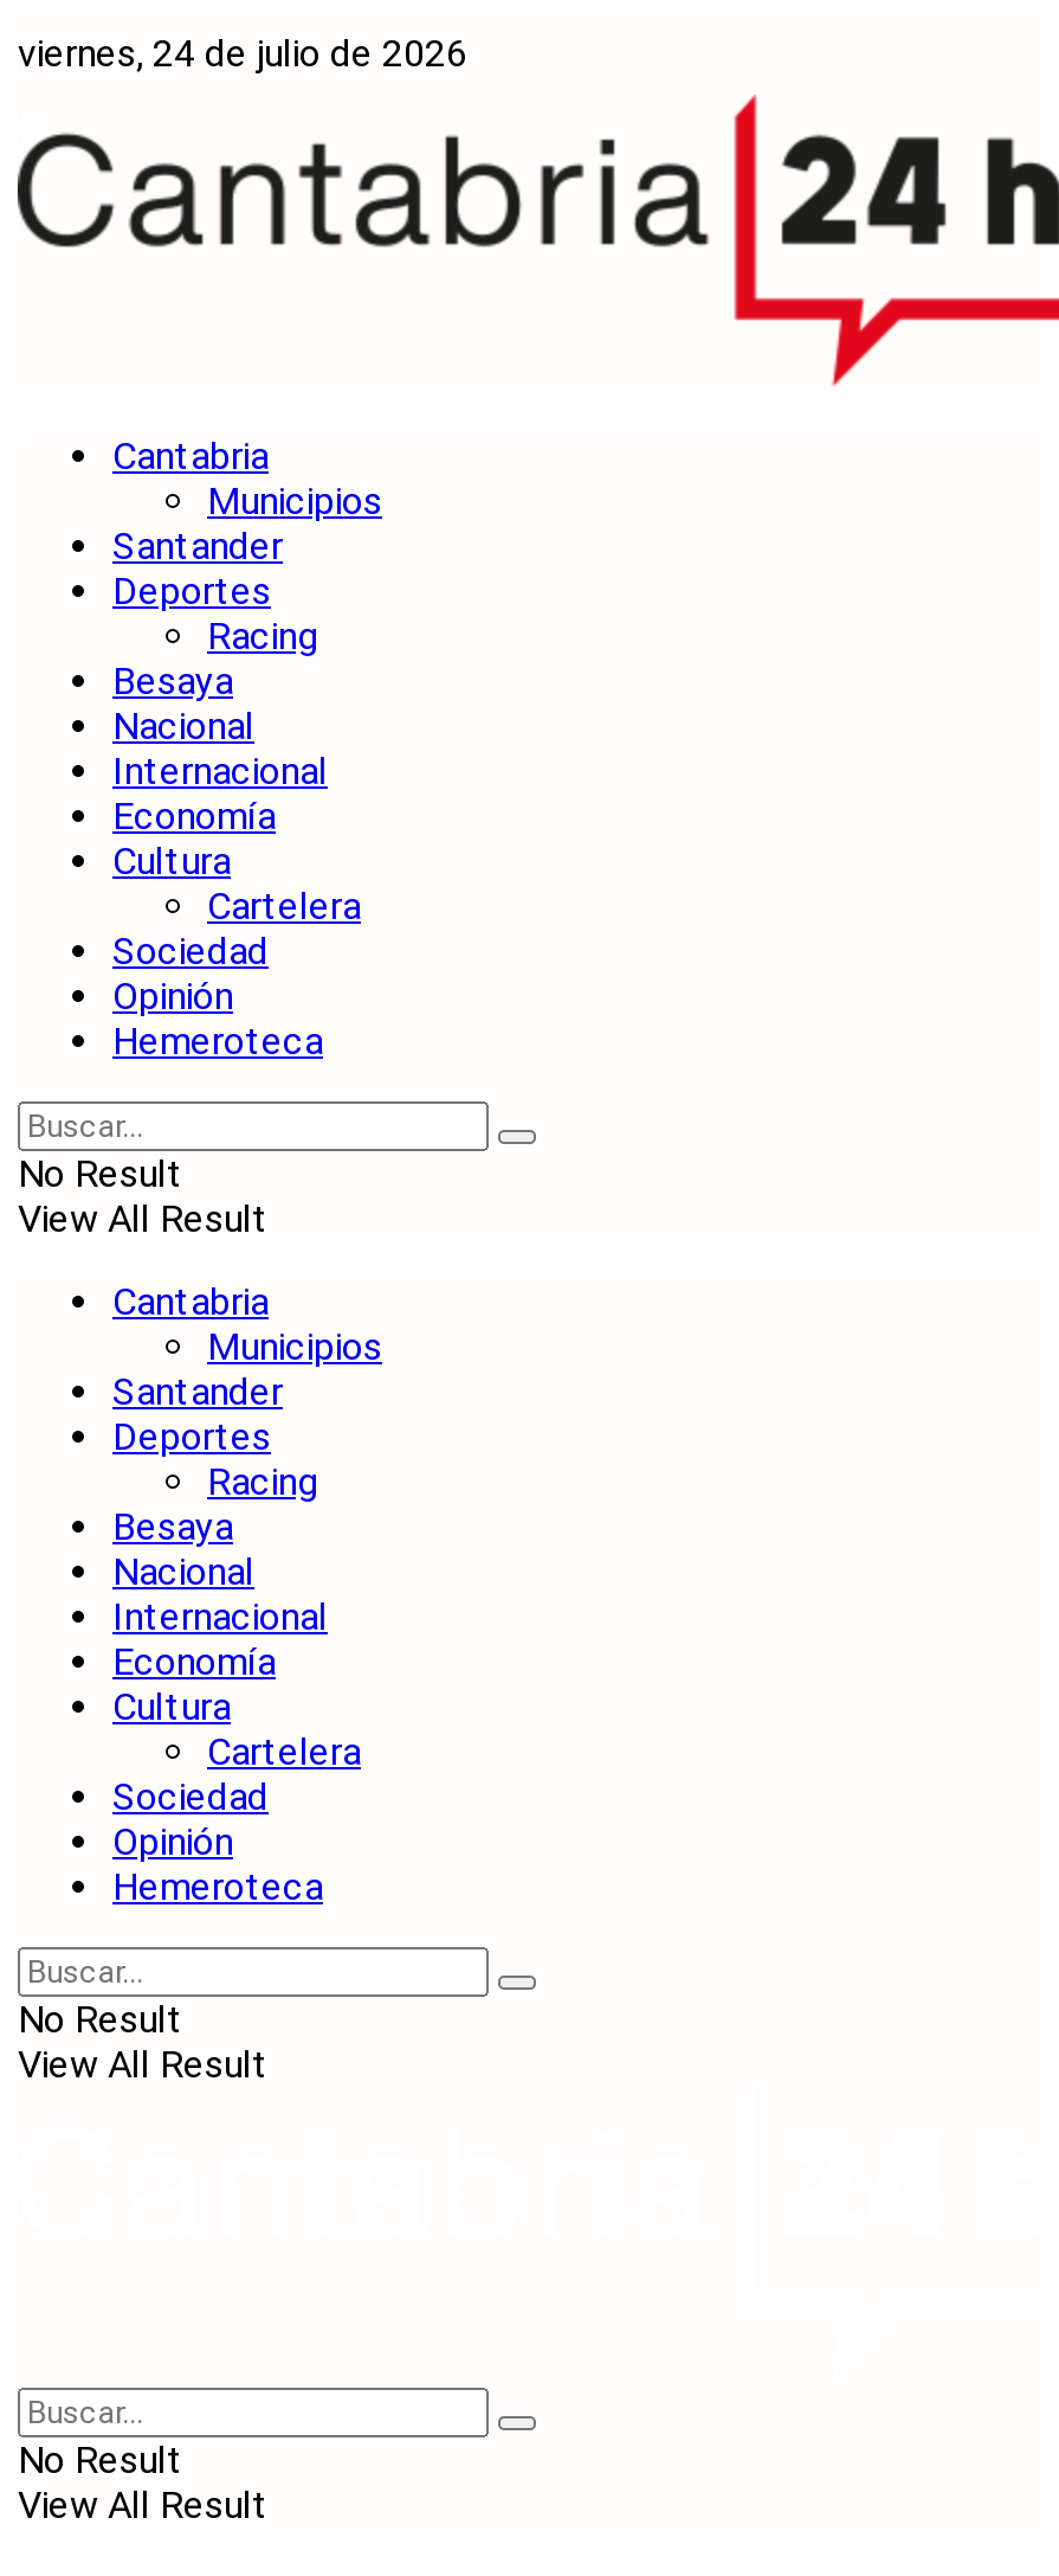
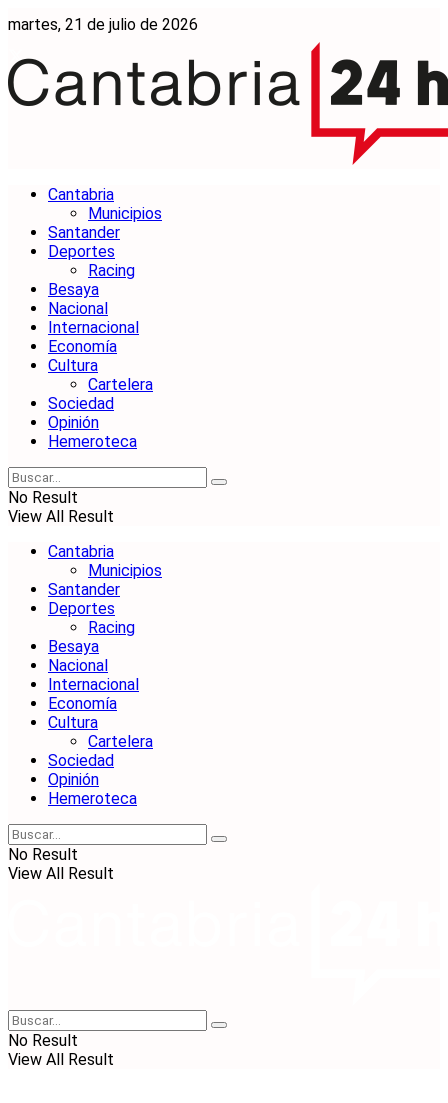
- viernes, 24 de julio de 2026
+ martes, 21 de julio de 2026
